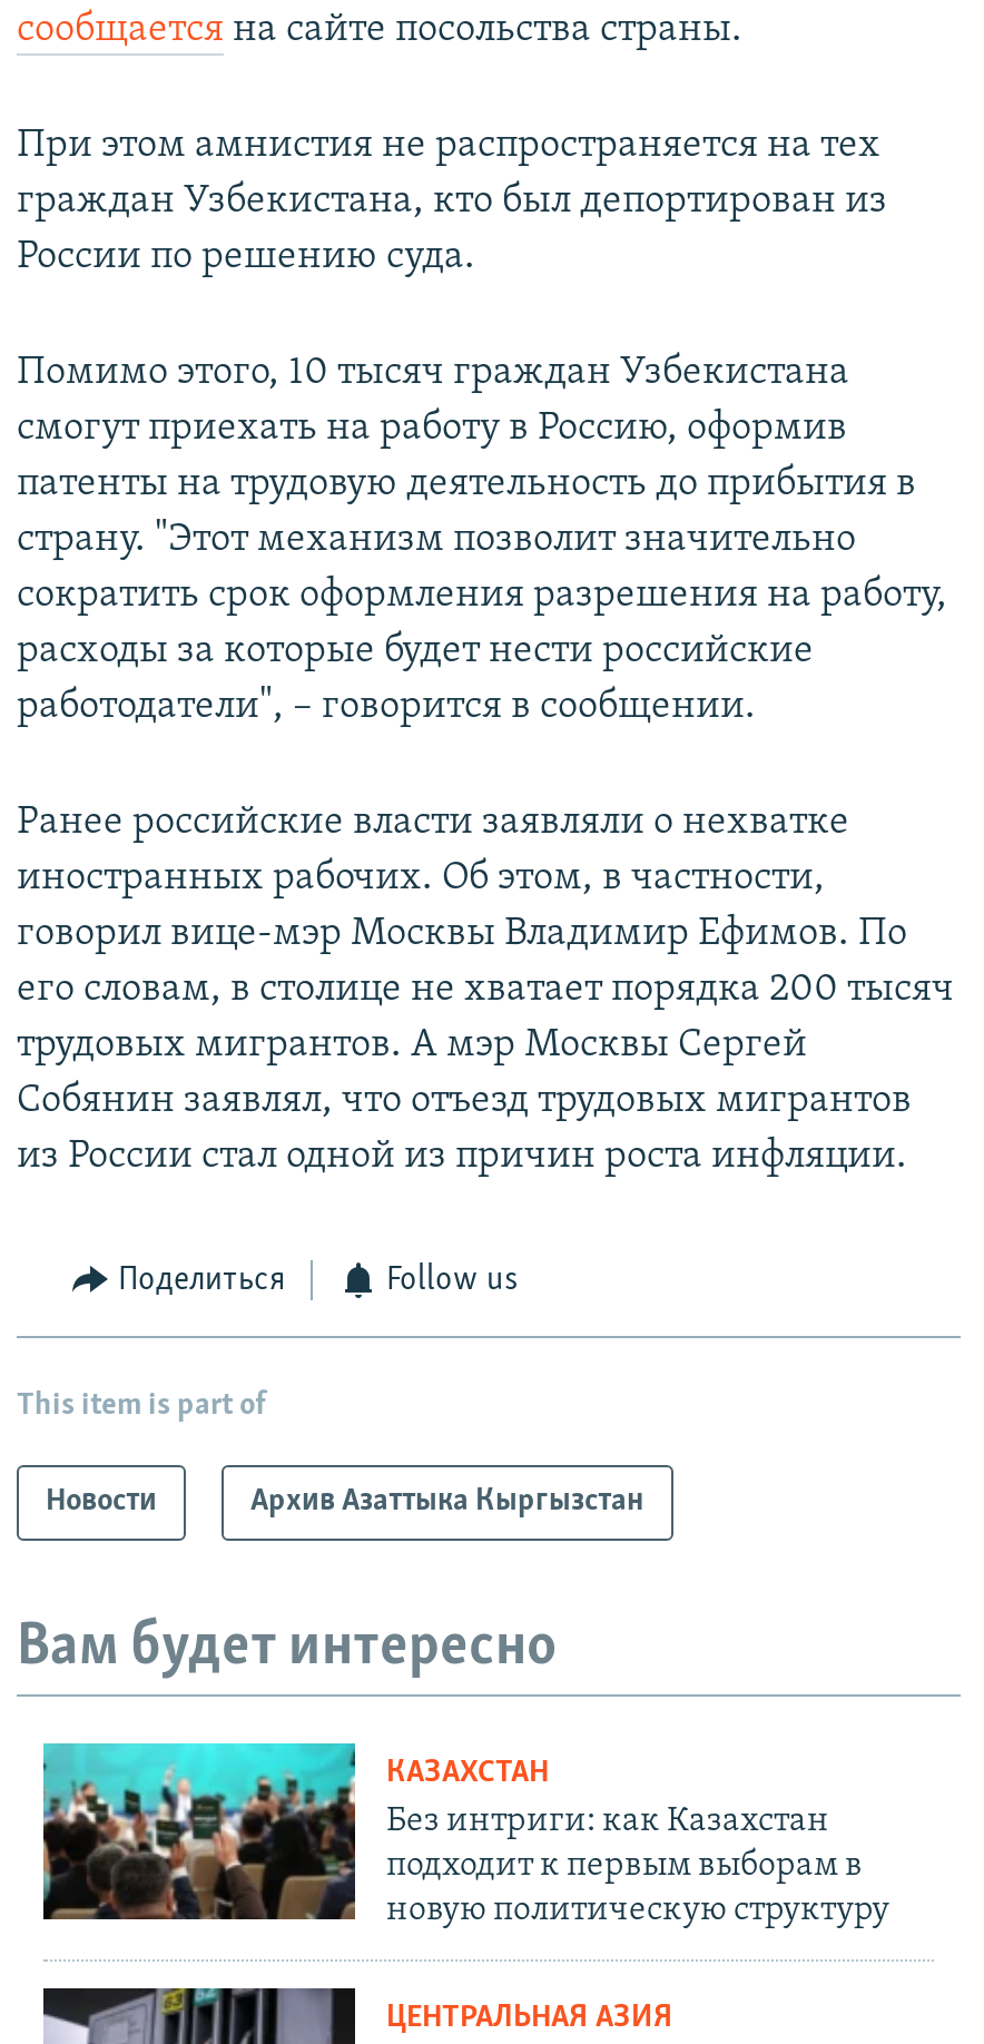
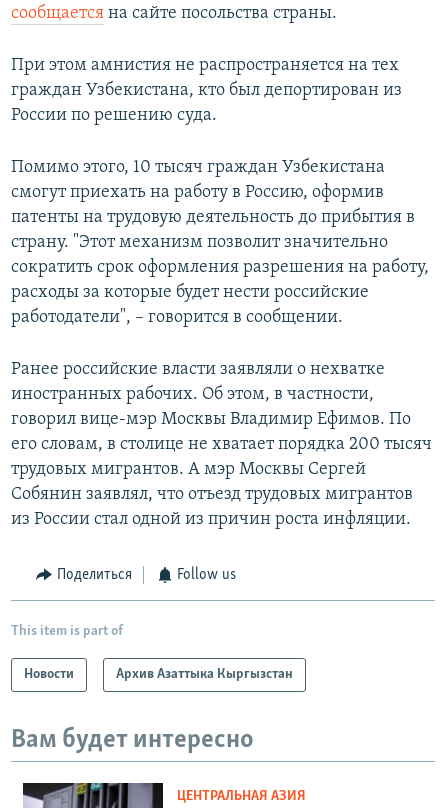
- [image]
- КАЗАХСТАН
- Без интриги: как Казахстан
- подходит к первым выборам в
- новую политическую структуру
